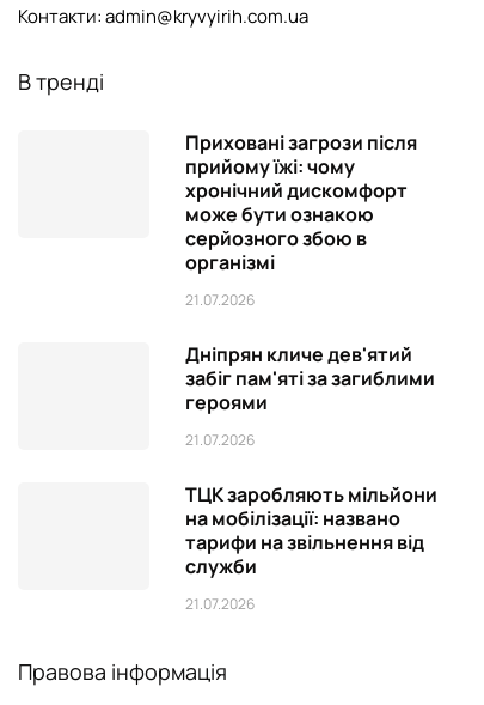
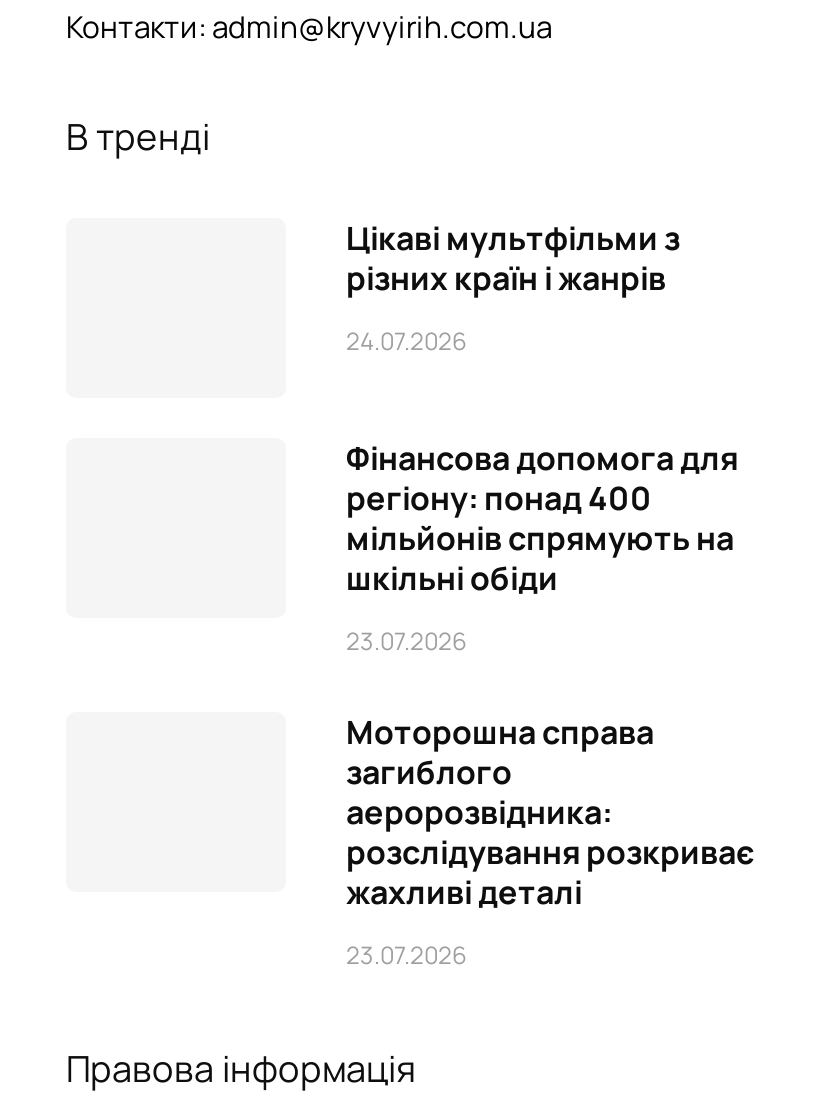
- Приховані загрози після
- прийому їжі: чому
- хронічний дискомфорт
- може бути ознакою
- серйозного збою в
- організмі
+ Цікаві мультфільми з
+ різних країн і жанрів

- 21.07.2026
+ 24.07.2026

- Дніпрян кличе дев'ятий
- забіг пам'яті за загиблими
- героями
+ Фінансова допомога для
+ регіону: понад 400
+ мільйонів спрямують на
+ шкільні обіди

- 21.07.2026
+ 23.07.2026

- ТЦК заробляють мільйони
- на мобілізації: названо
- тарифи на звільнення від
- служби
+ Моторошна справа
+ загиблого
+ аеророзвідника:
+ розслідування розкриває
+ жахливі деталі

- 21.07.2026
+ 23.07.2026
